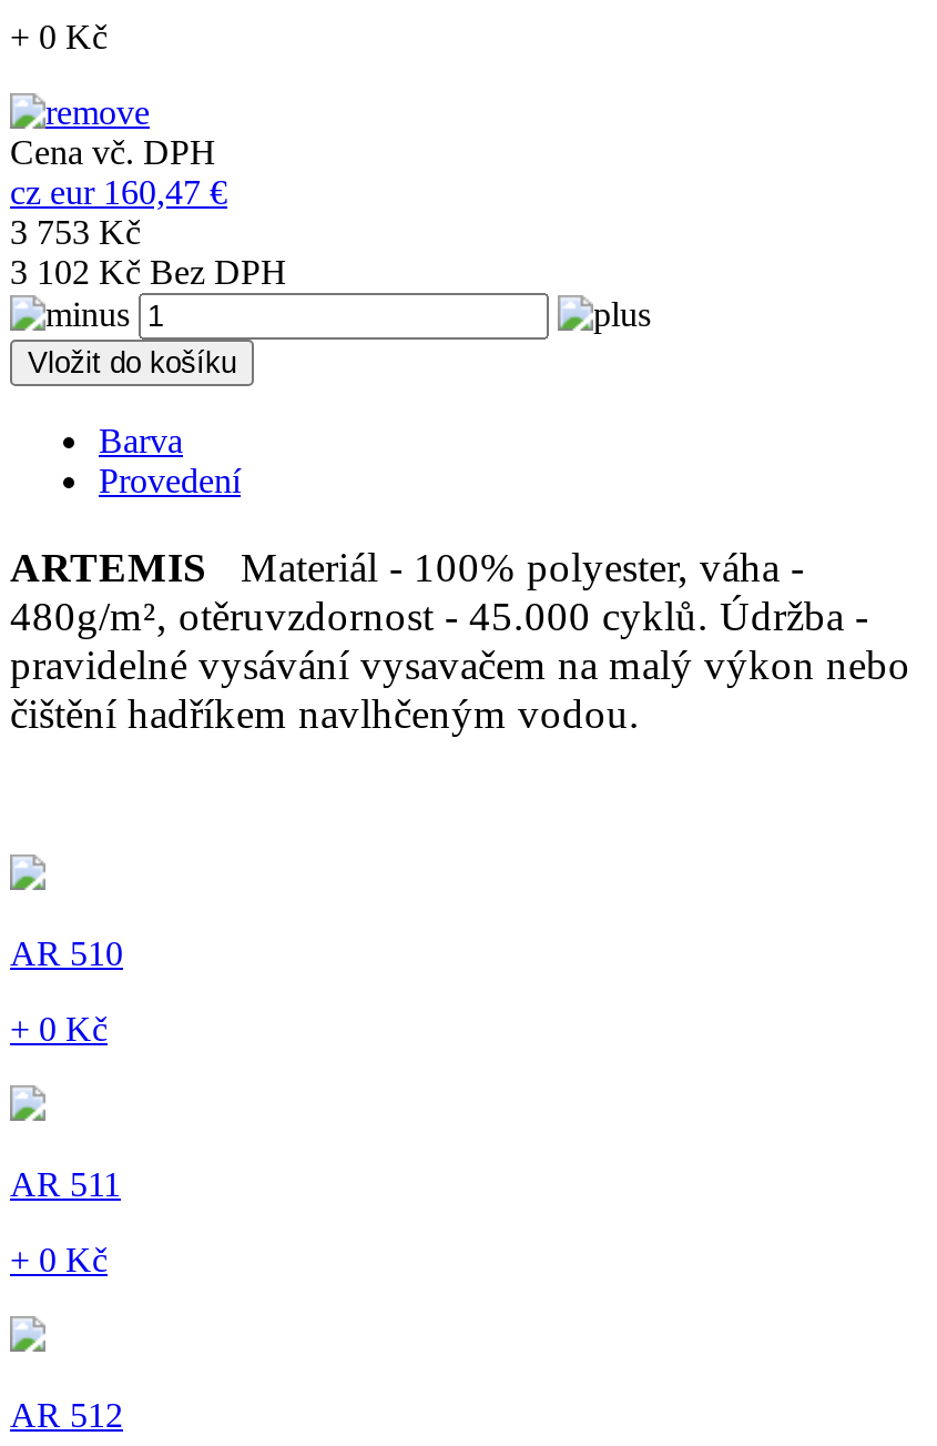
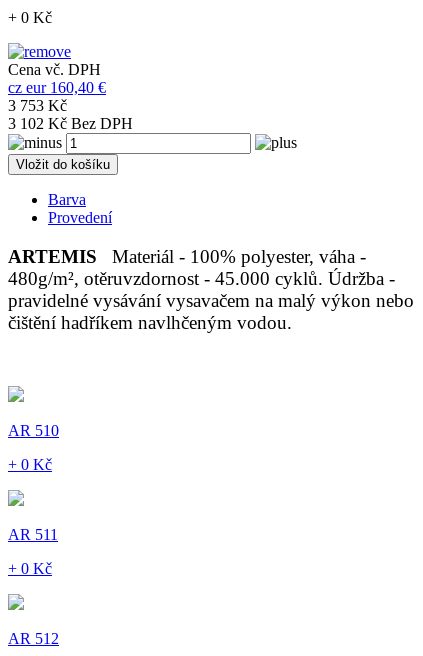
- cz eur 160,47 €
+ cz eur 160,40 €
